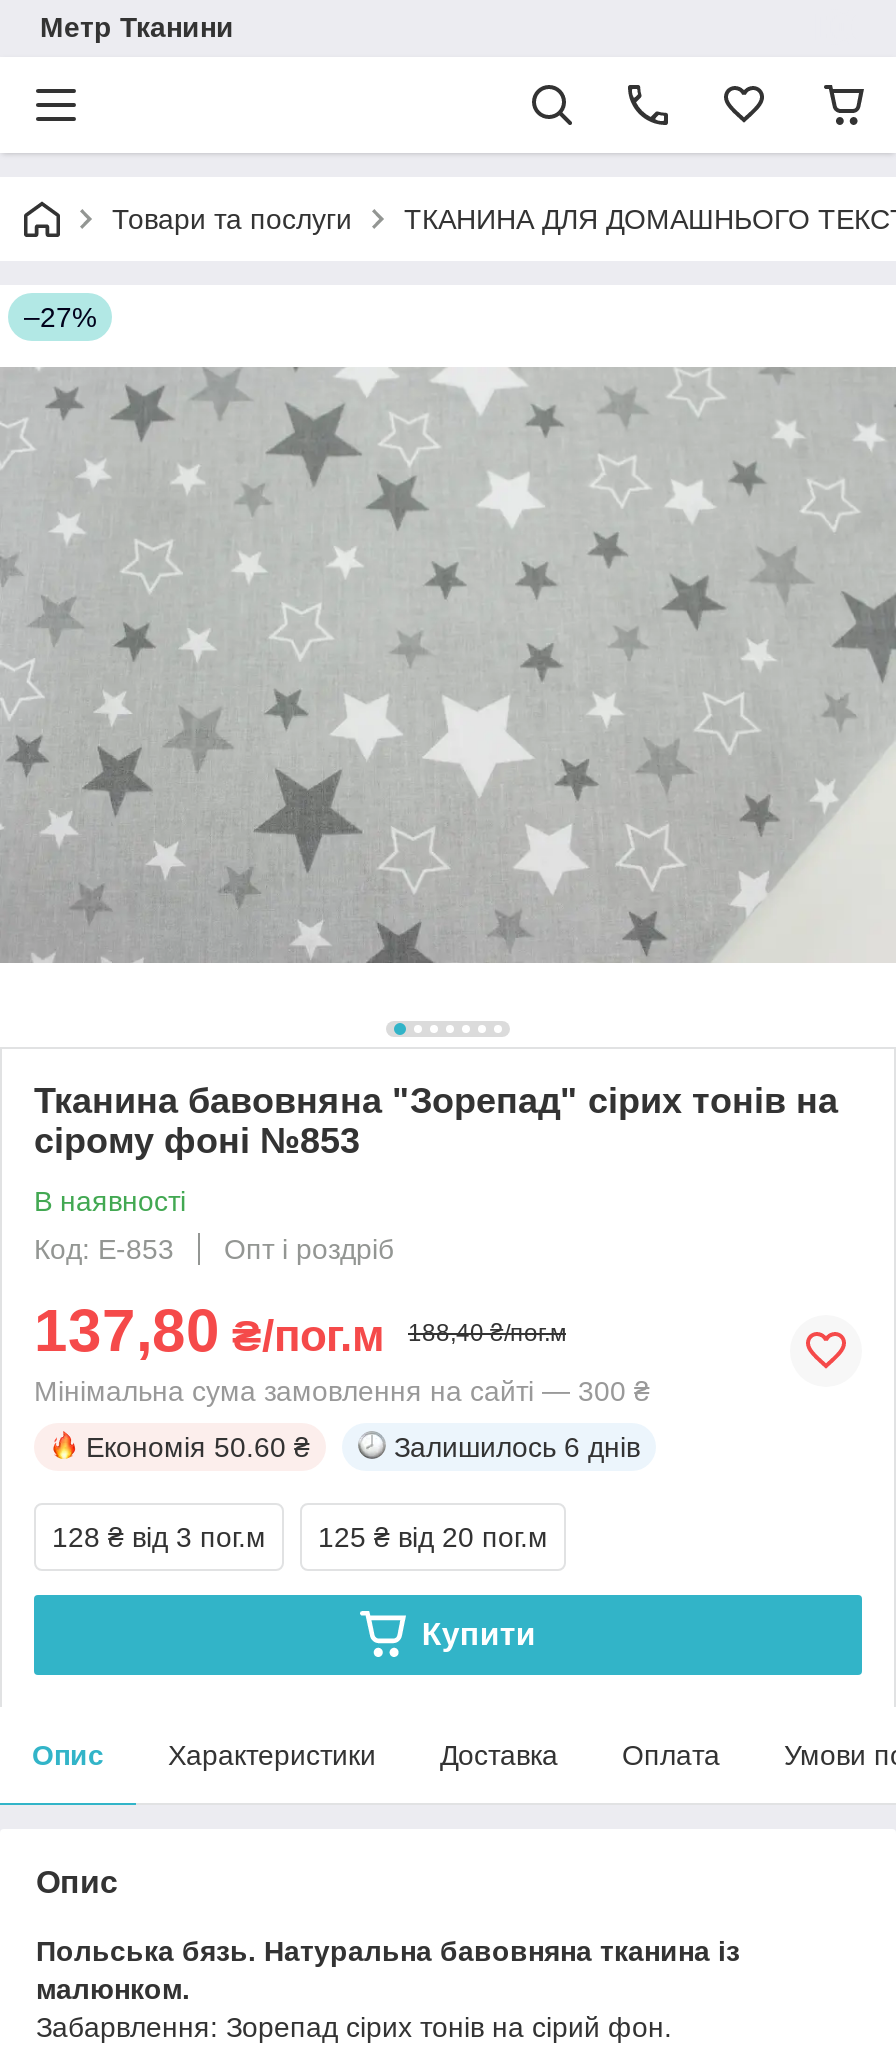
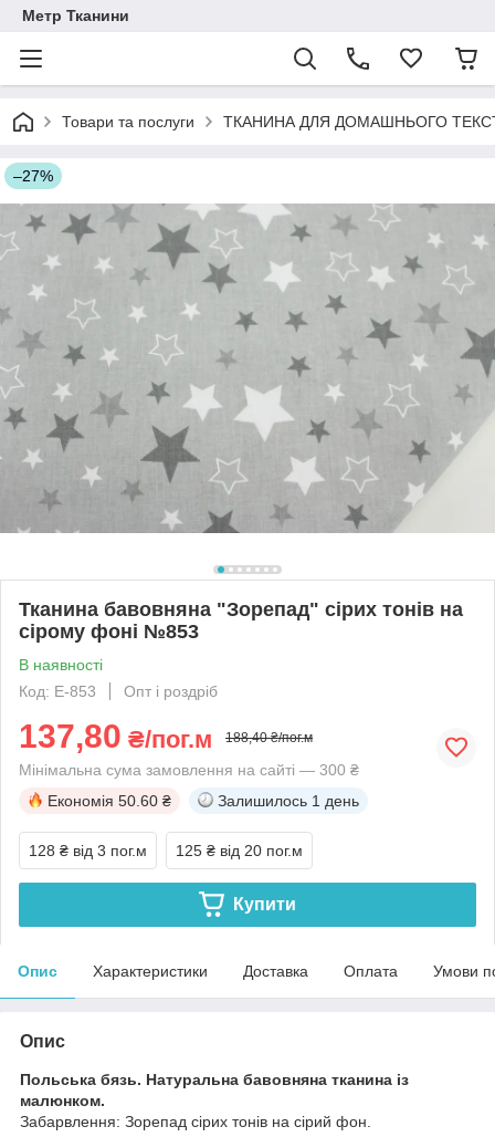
- Залишилось 6 днів
+ Залишилось 1 день
